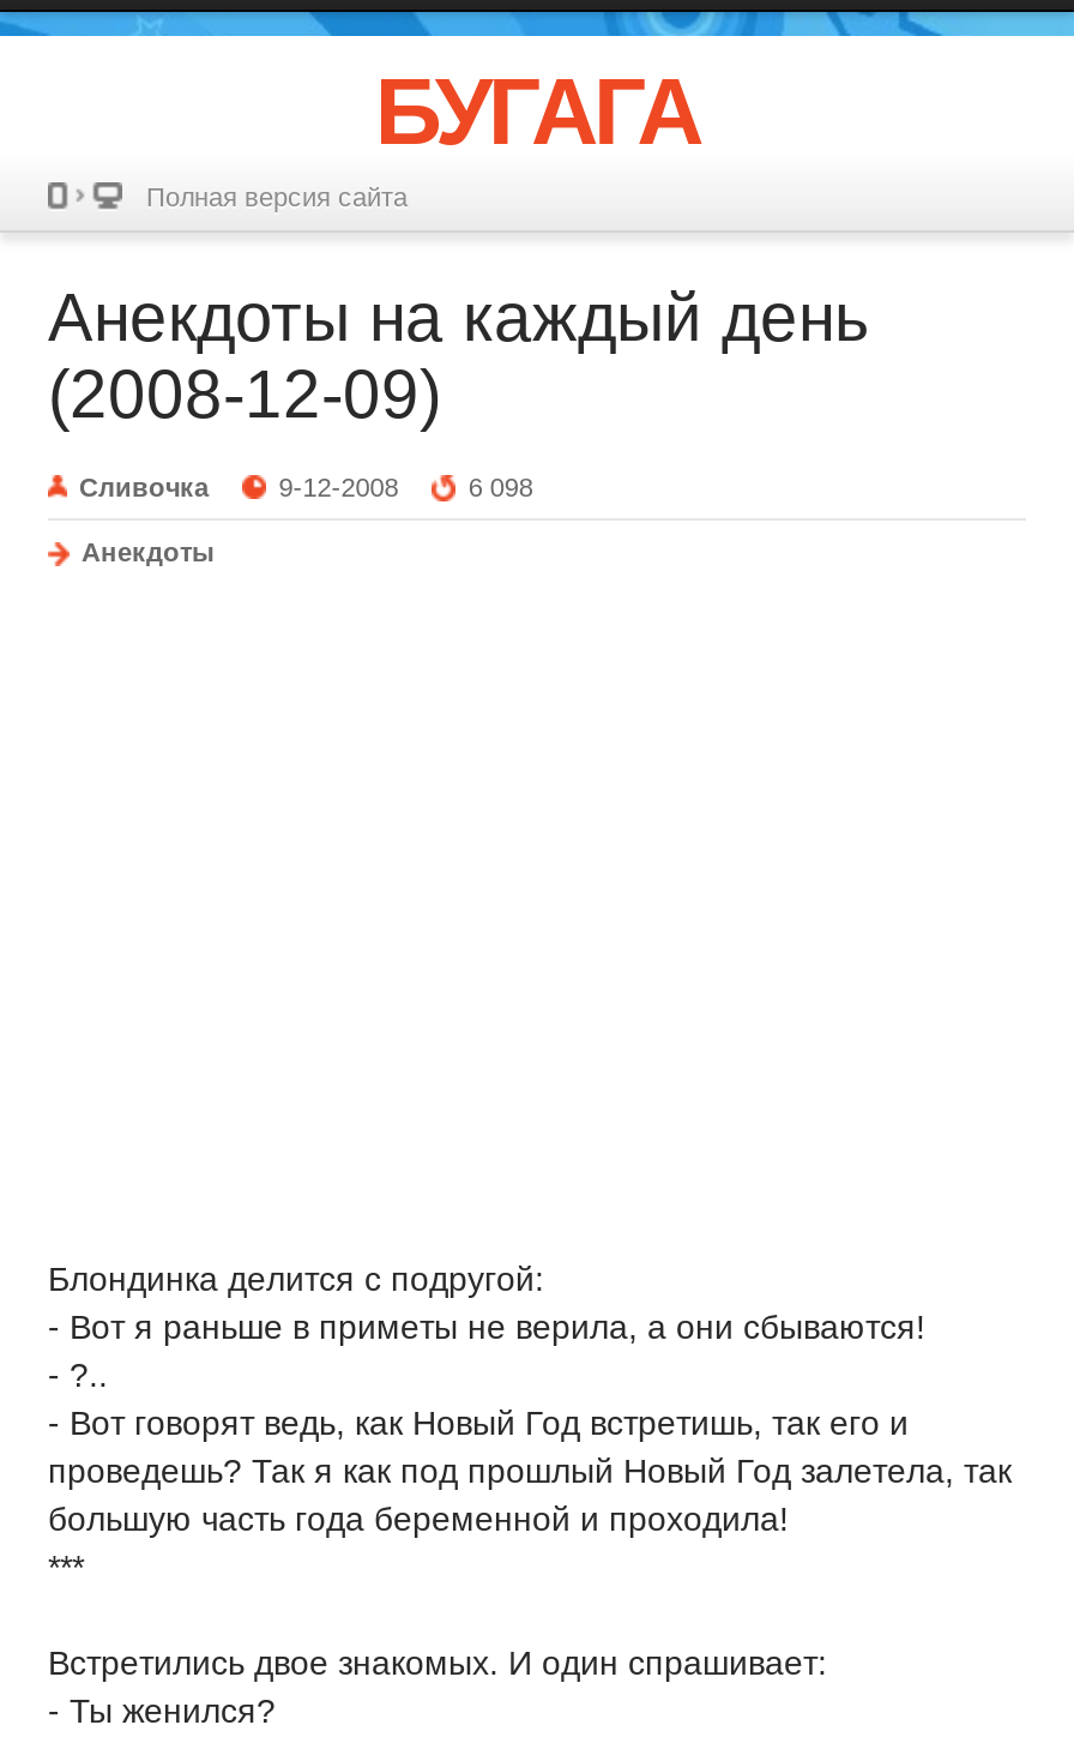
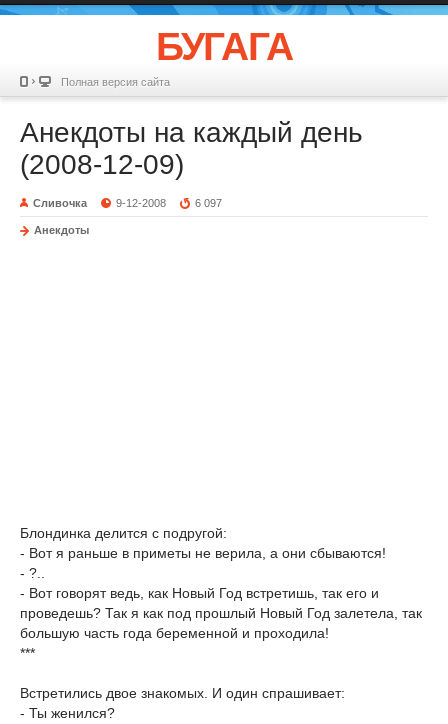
- 6 098
+ 6 097
